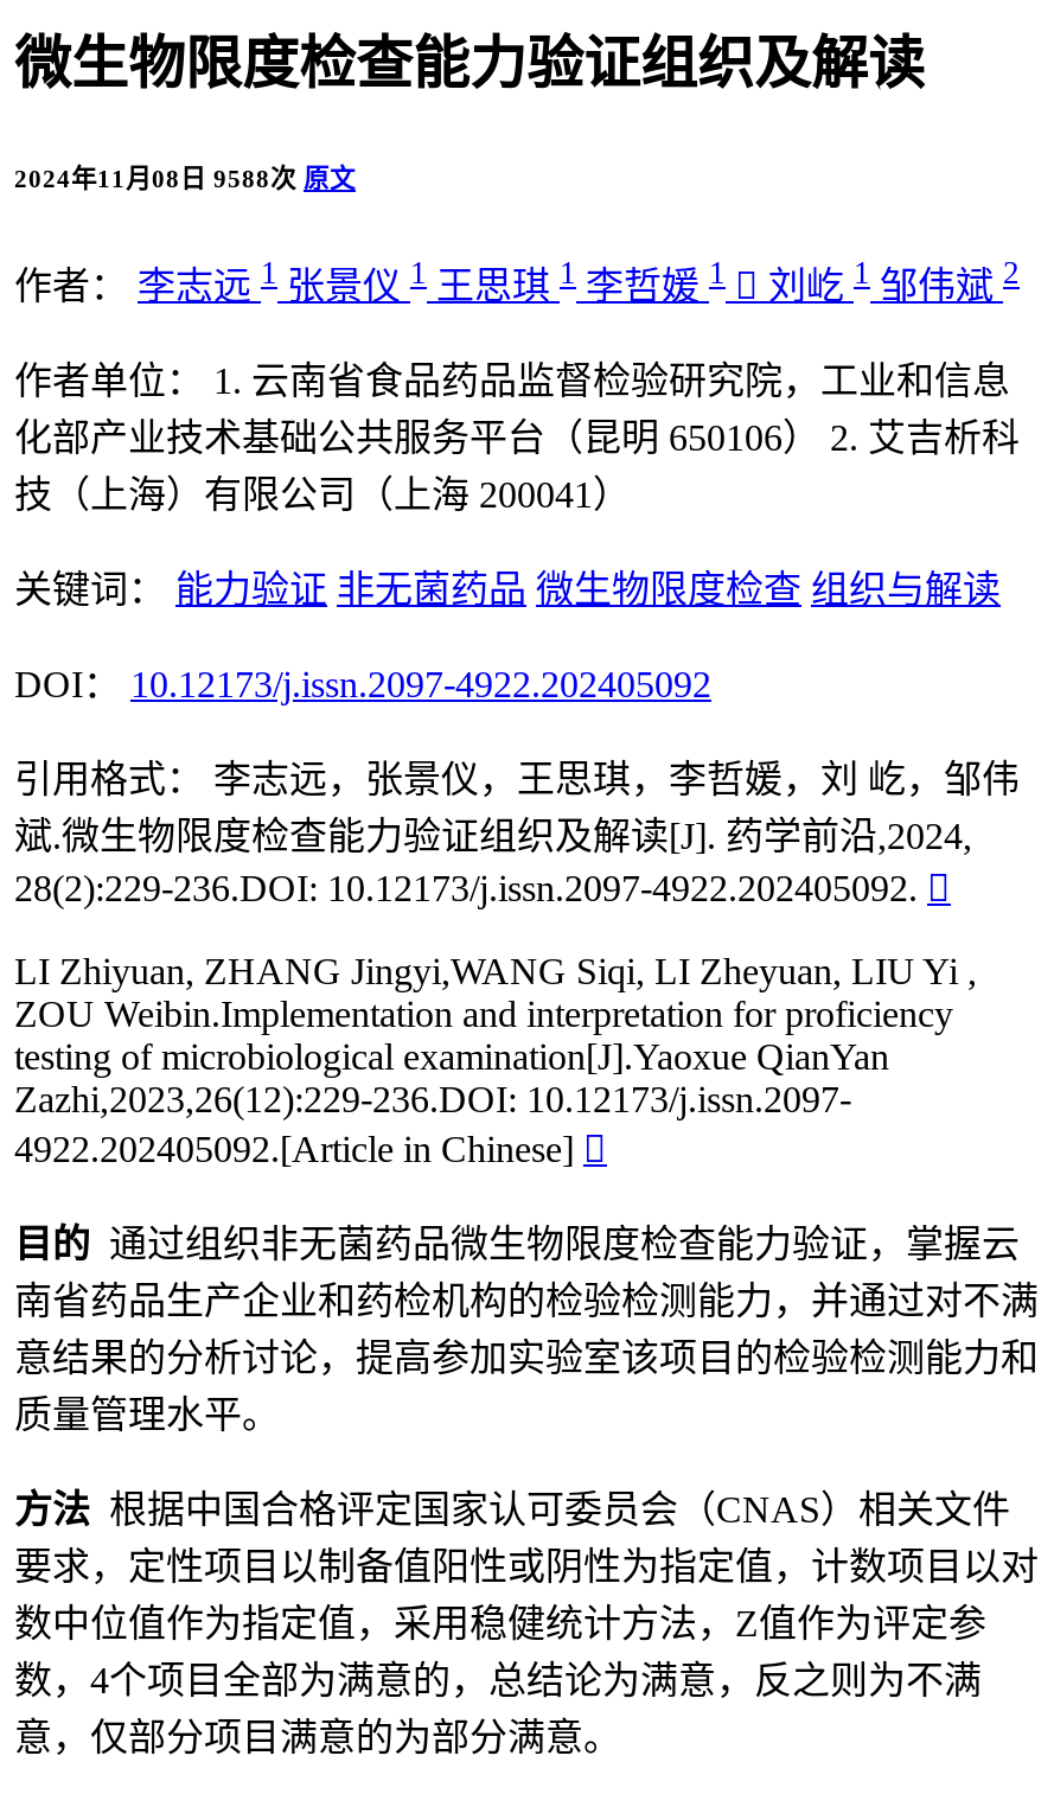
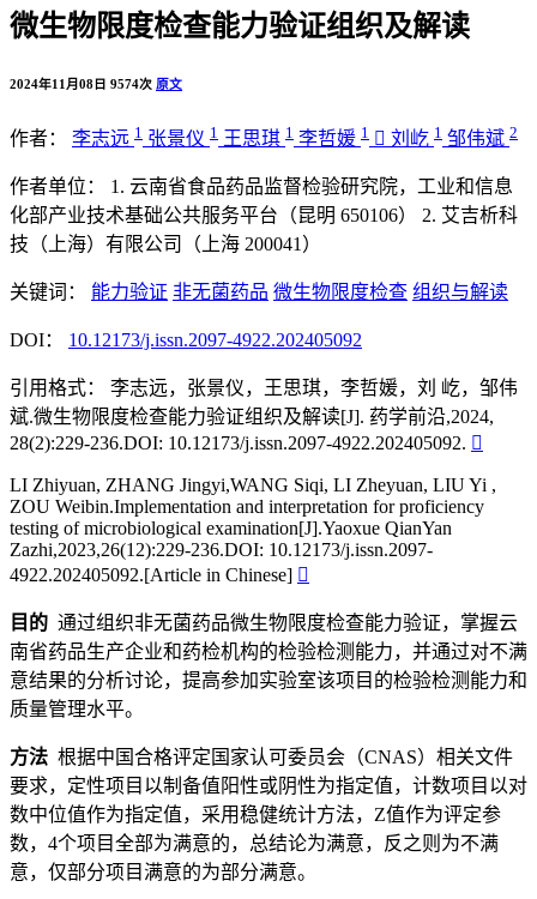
- 2024年11月08日 9588次 原文
+ 2024年11月08日 9574次 原文
